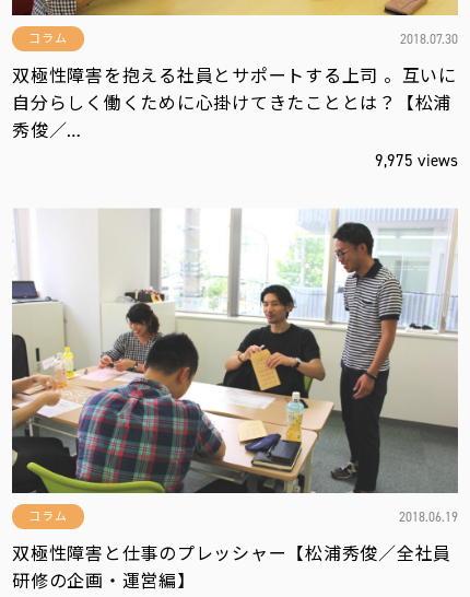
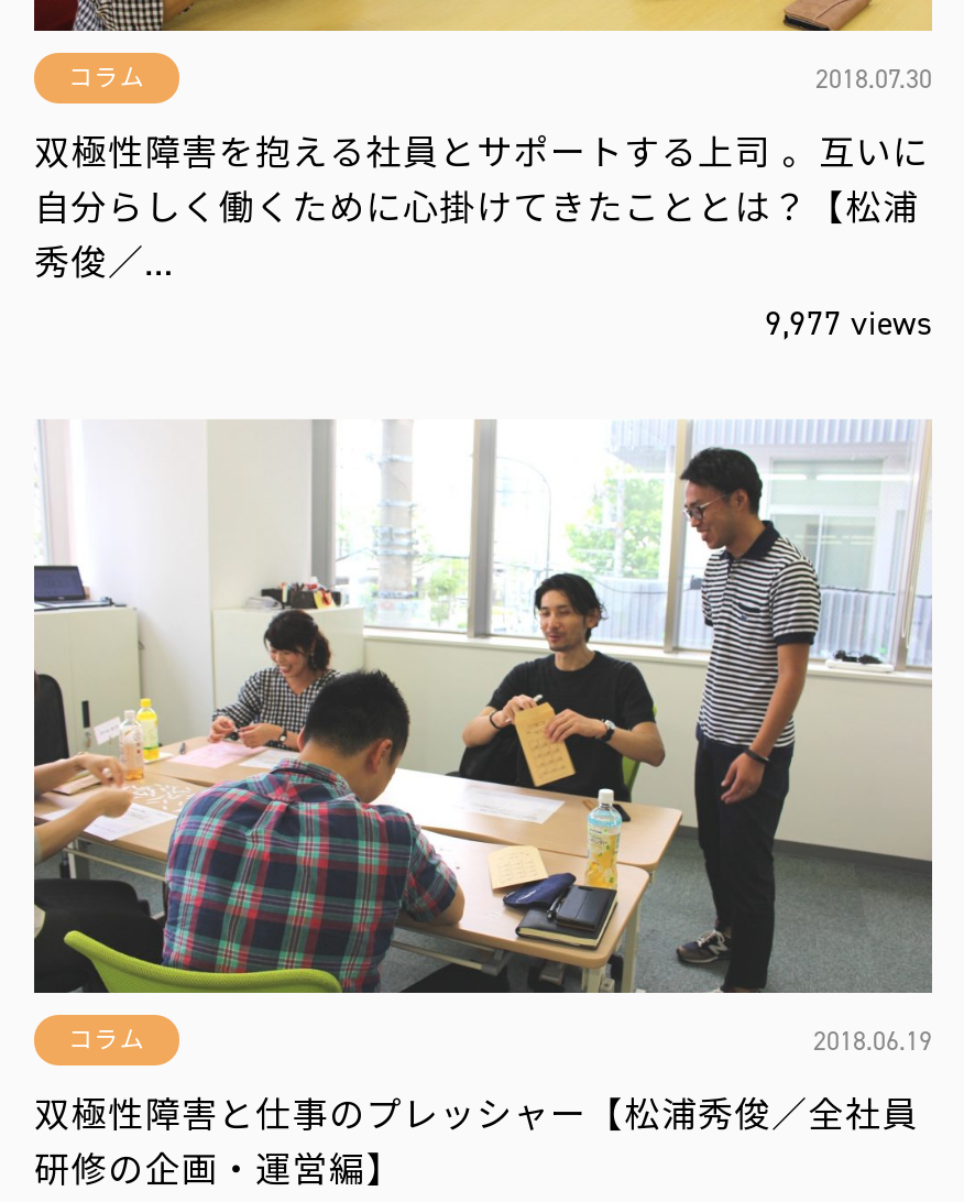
- 9,975 views
+ 9,977 views
